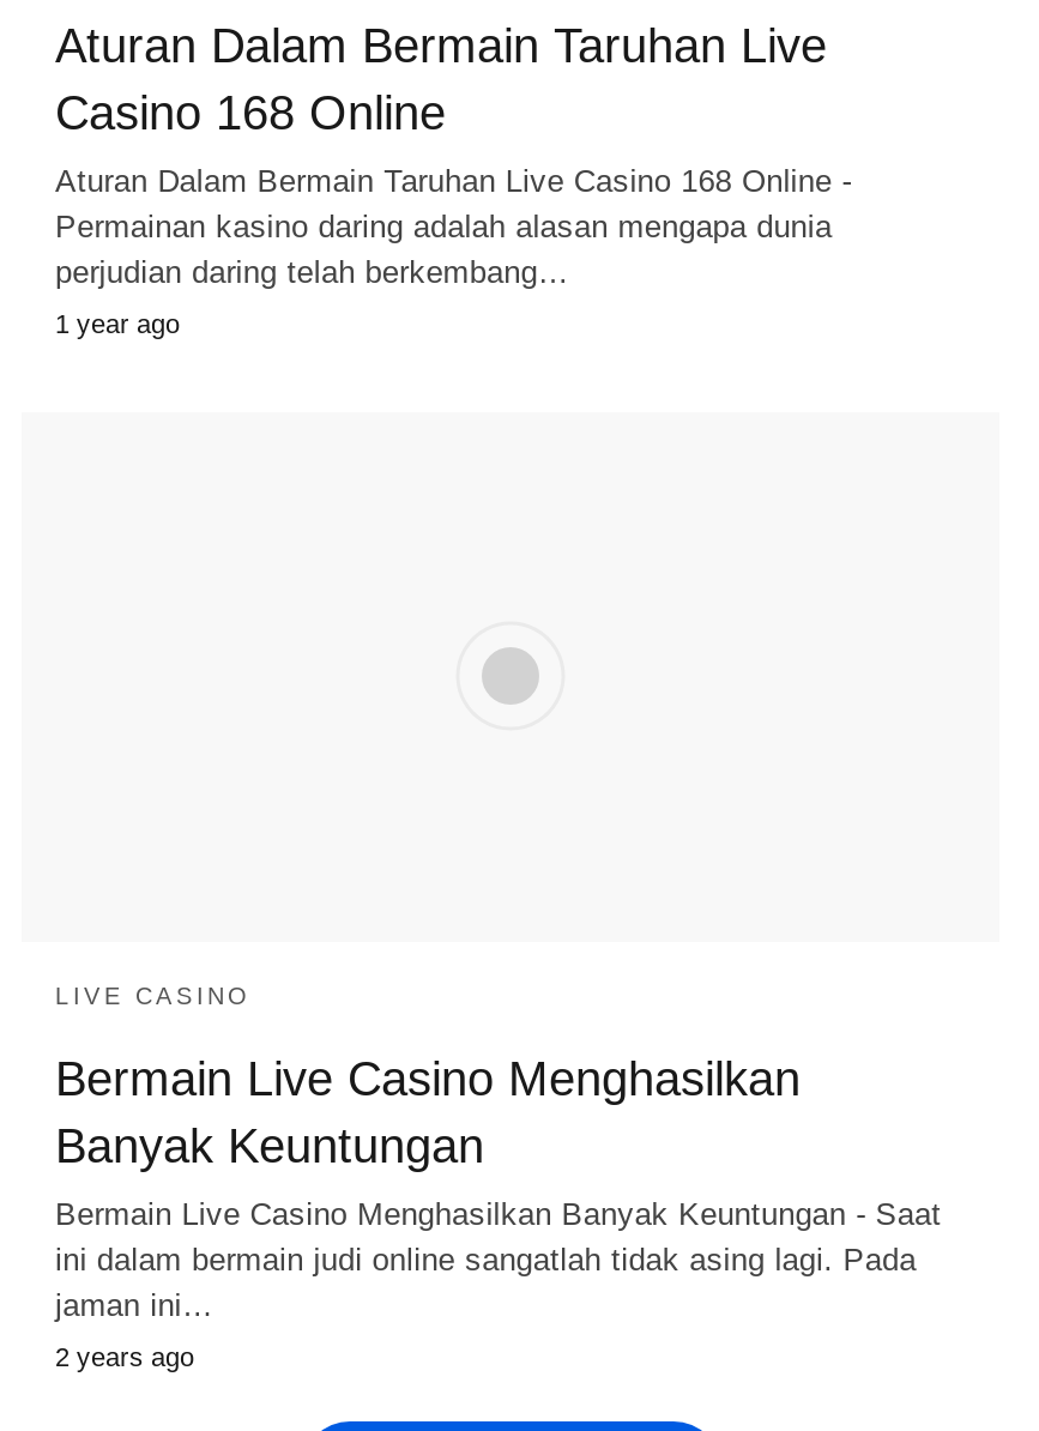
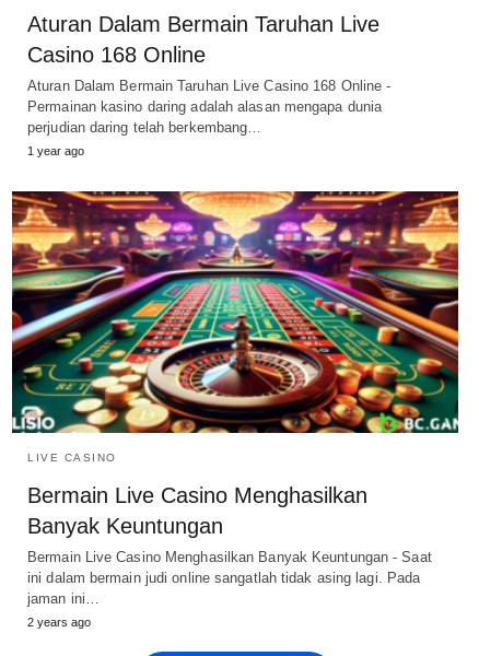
+ [image]
